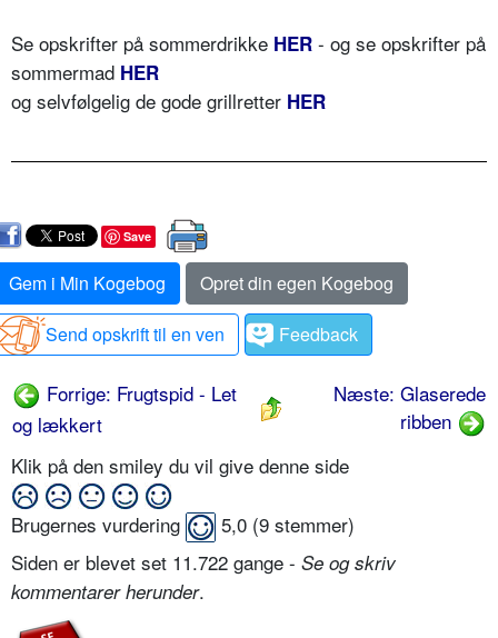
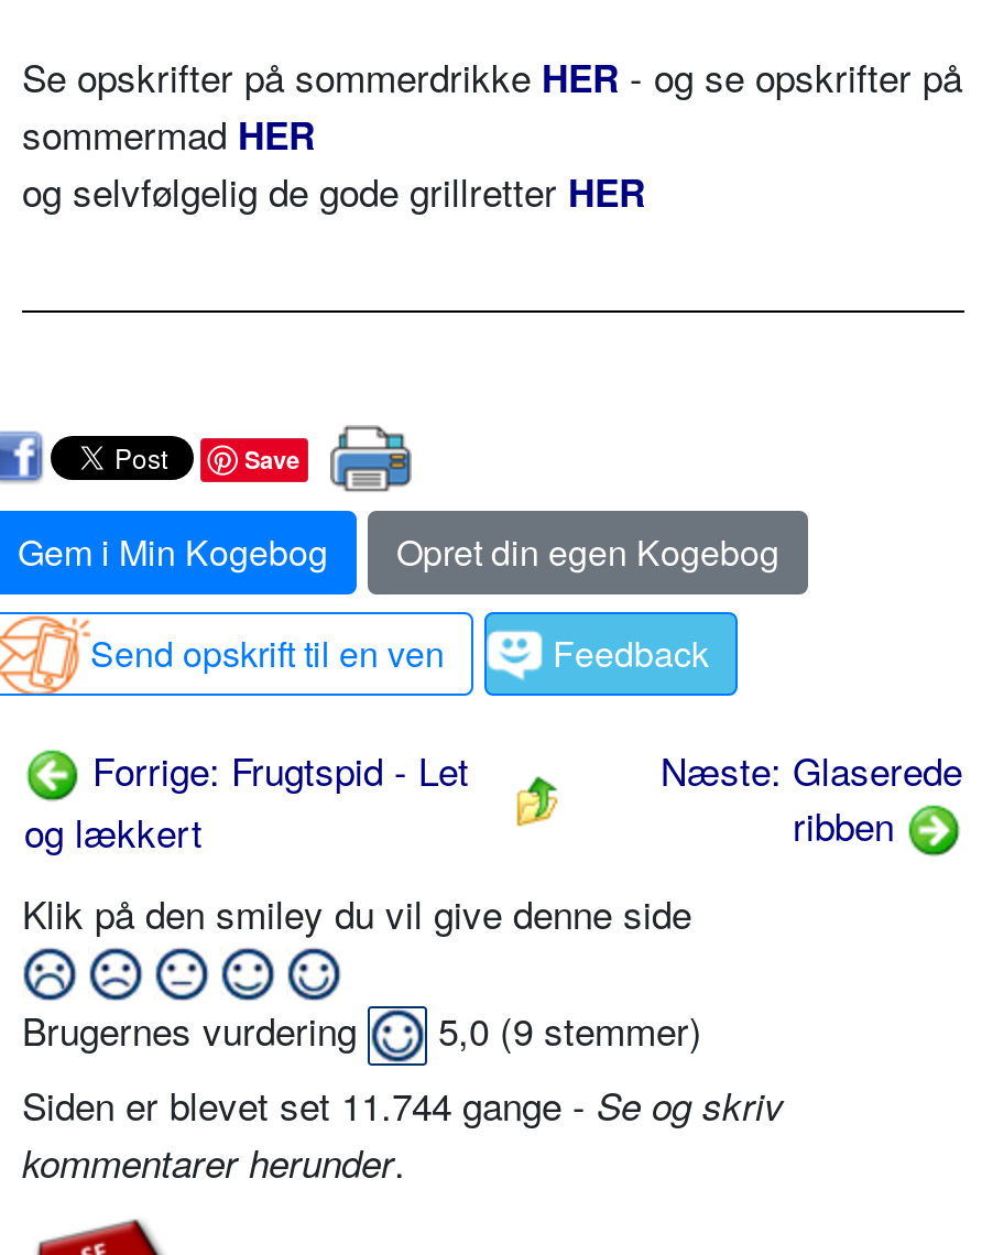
- Siden er blevet set 11.722 gange - Se og skriv
+ Siden er blevet set 11.744 gange - Se og skriv
